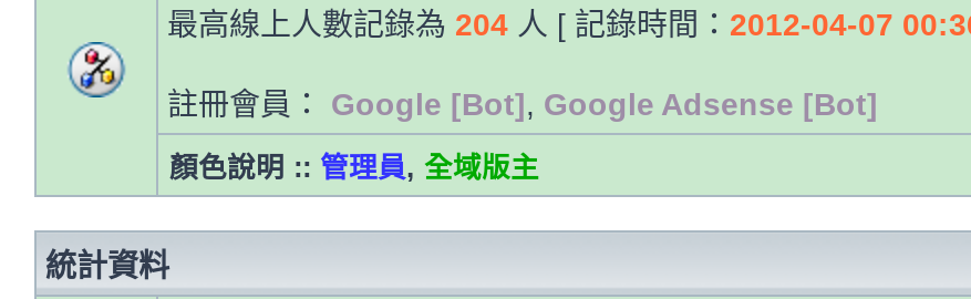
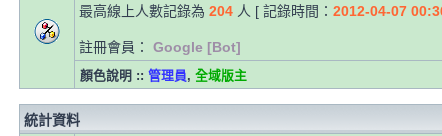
- 註冊會員：Google [Bot], Google Adsense [Bot]
+ 註冊會員：Google [Bot]
